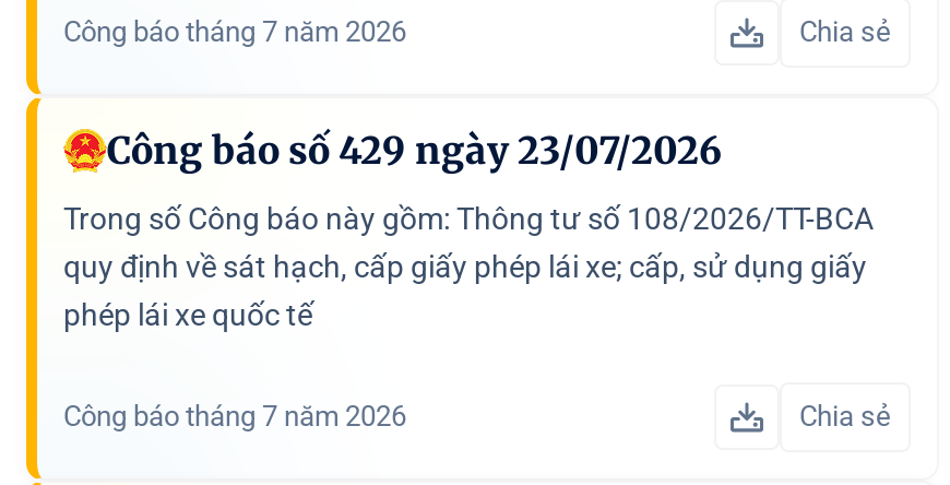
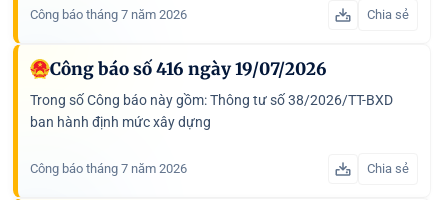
- Công báo số 429 ngày 23/07/2026
+ Công báo số 416 ngày 19/07/2026

- Trong số Công báo này gồm: Thông tư số 108/2026/TT-BCA
- quy định về sát hạch, cấp giấy phép lái xe; cấp, sử dụng giấy
- phép lái xe quốc tế
+ Trong số Công báo này gồm: Thông tư số 38/2026/TT-BXD
+ ban hành định mức xây dựng
